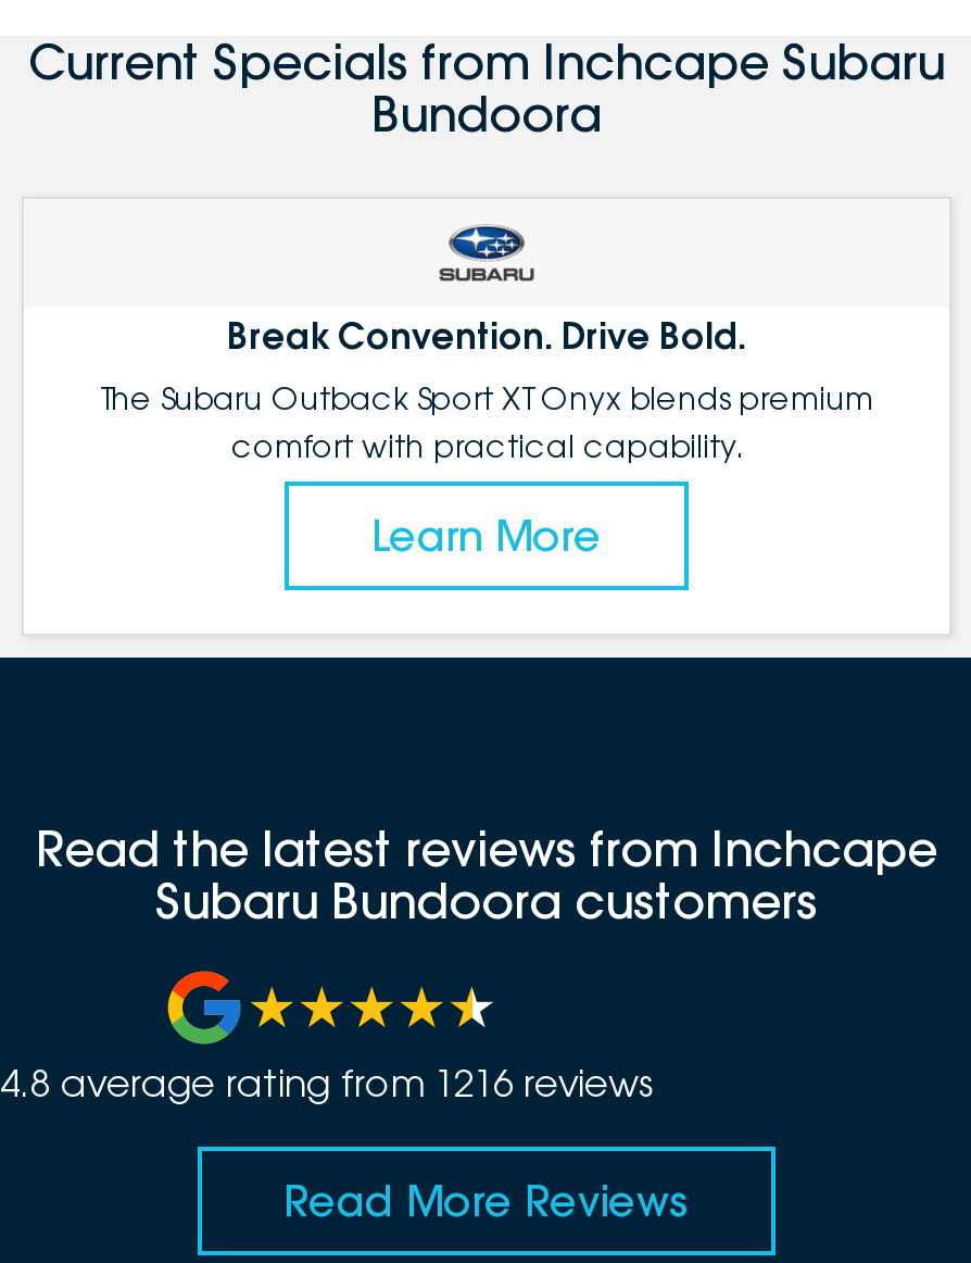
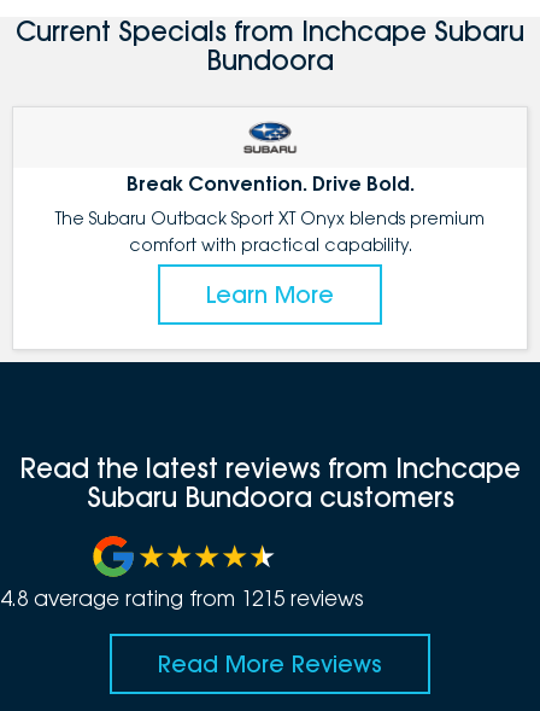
- 4.8 average rating from 1216 reviews
+ 4.8 average rating from 1215 reviews
